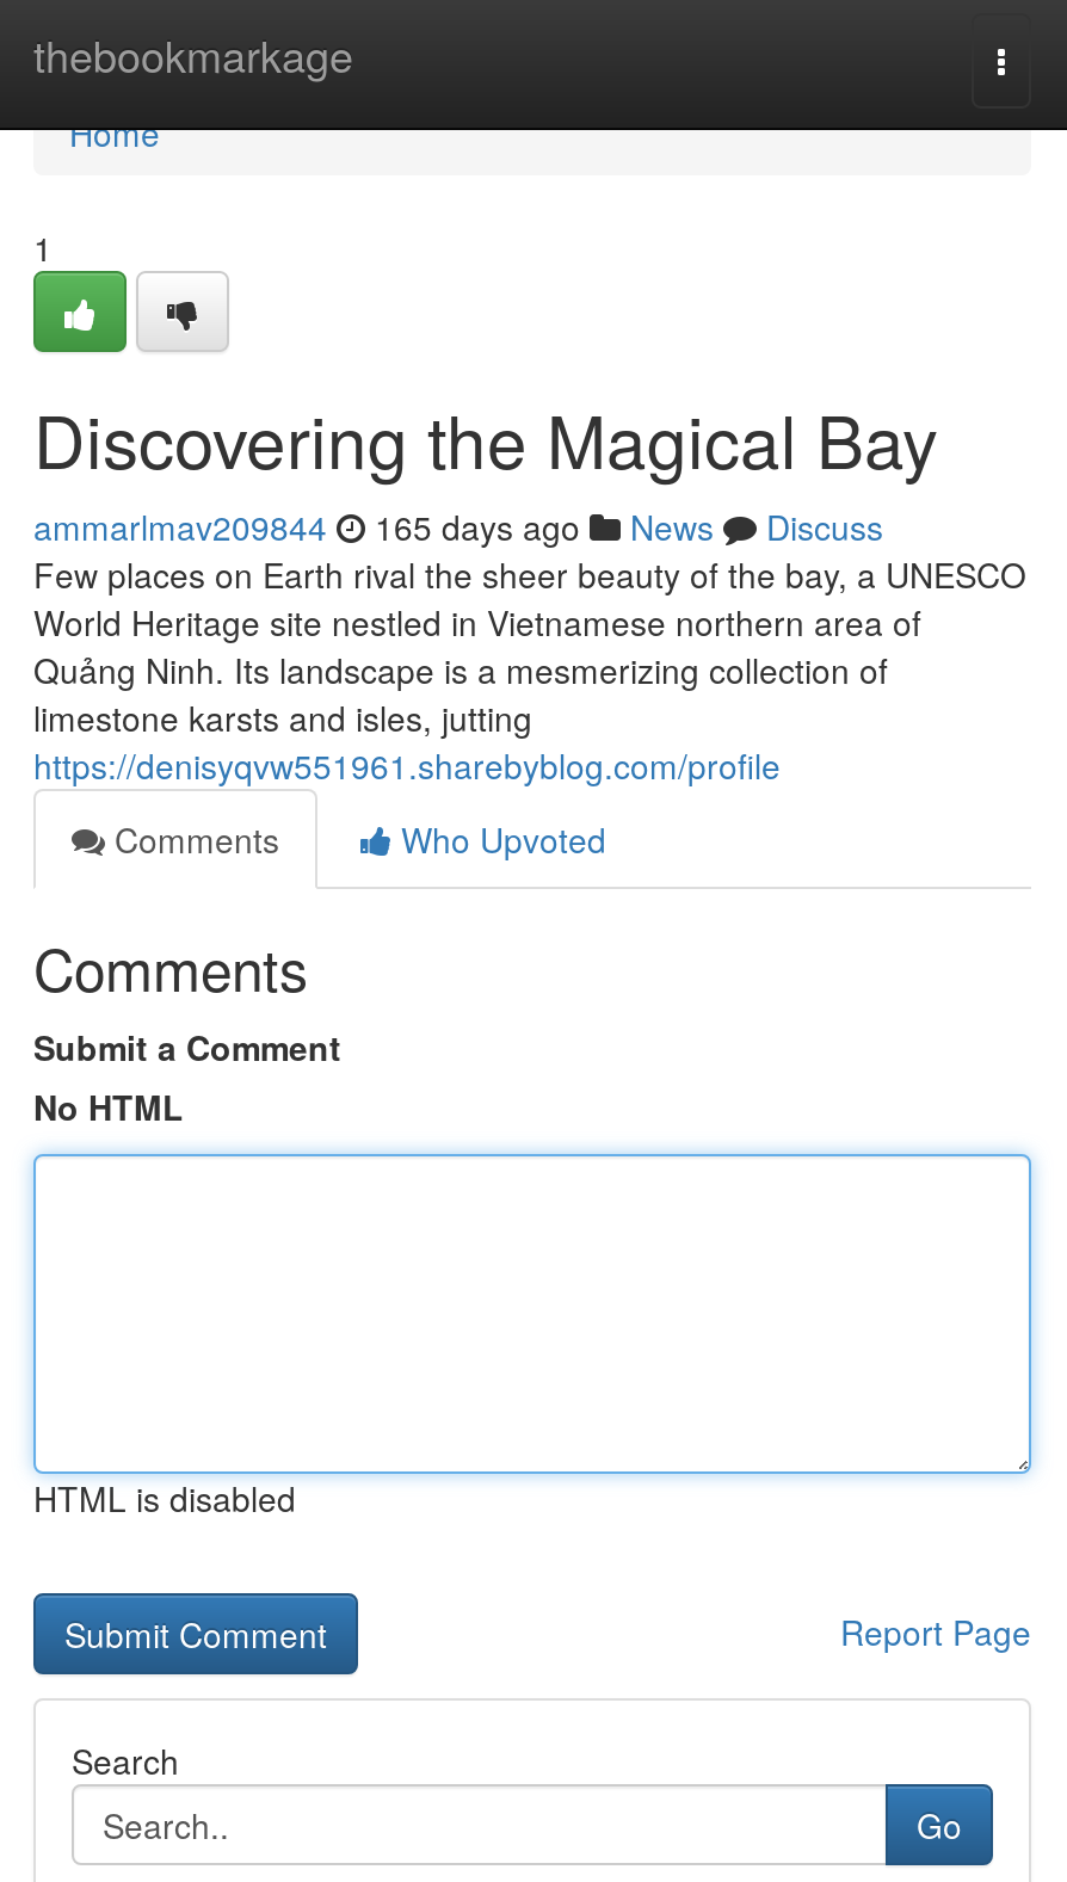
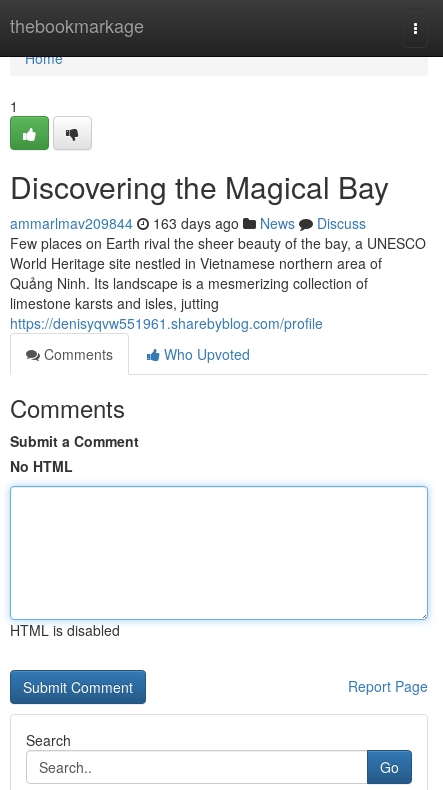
- ammarlmav209844 165 days ago News Discuss
+ ammarlmav209844 163 days ago News Discuss
